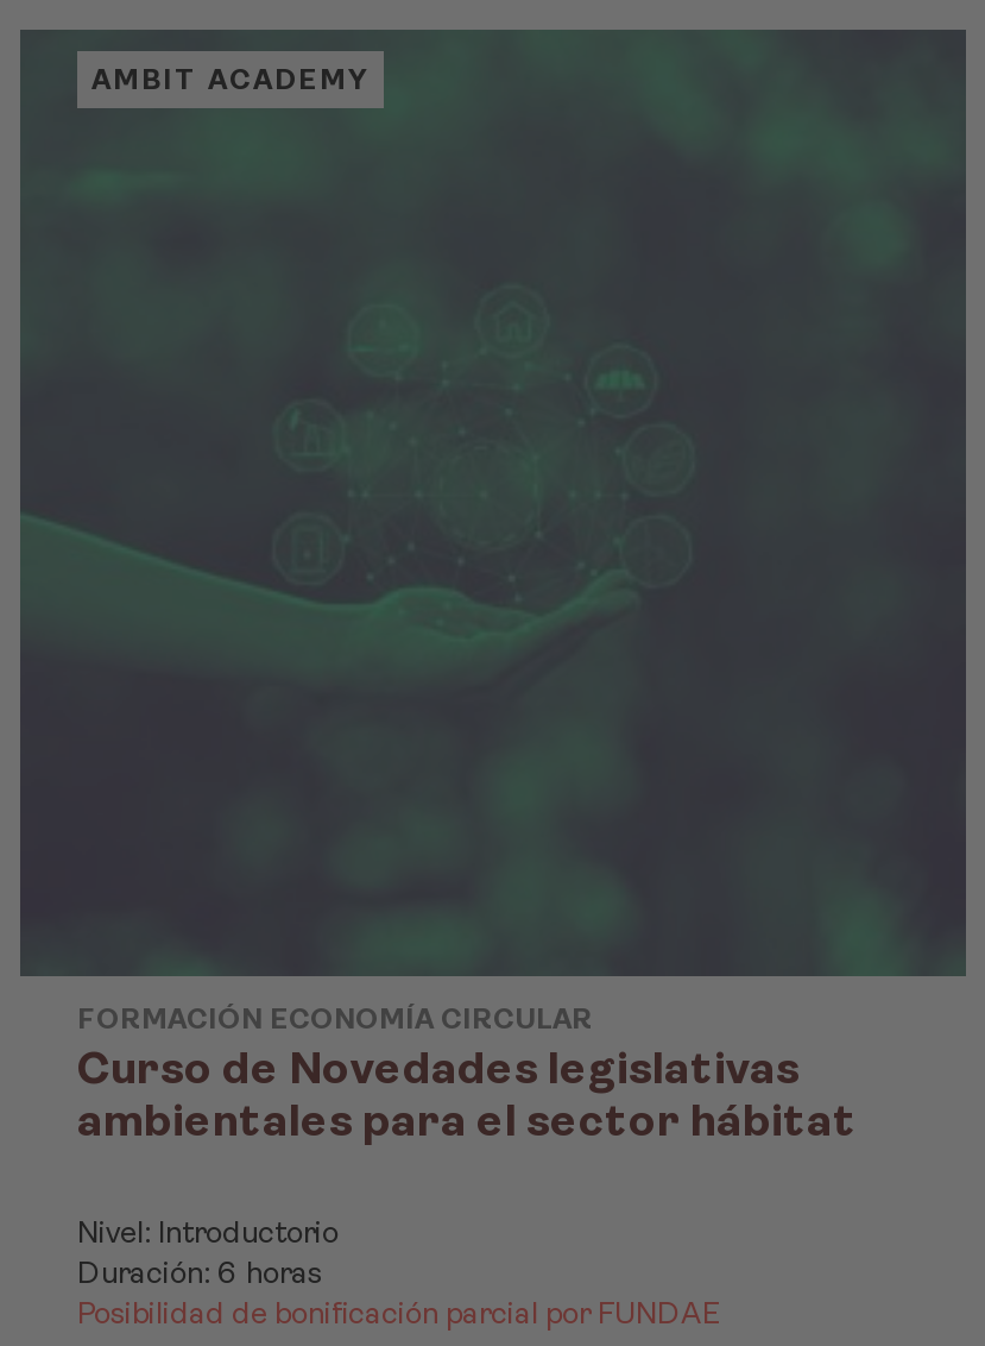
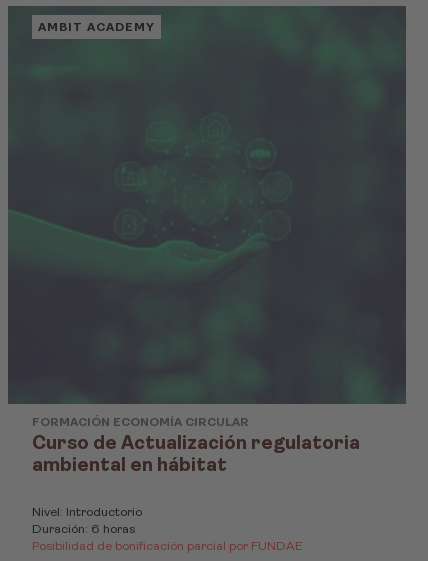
- Curso de Novedades legislativas
- ambientales para el sector hábitat
+ Curso de Actualización regulatoria
+ ambiental en hábitat
